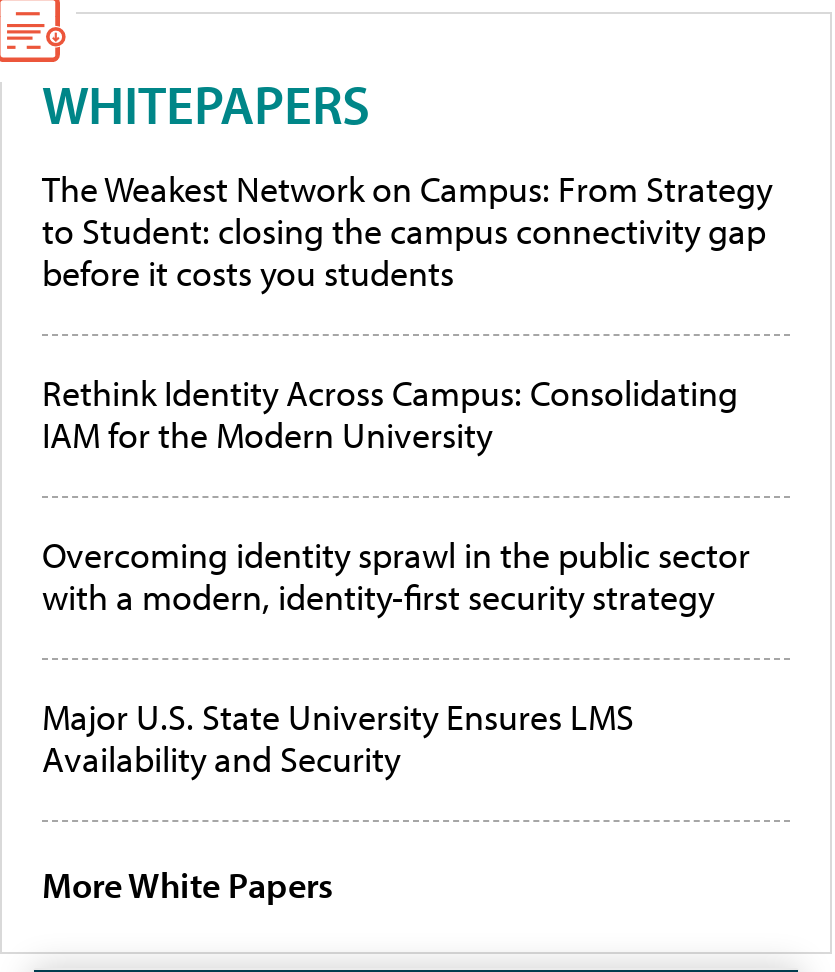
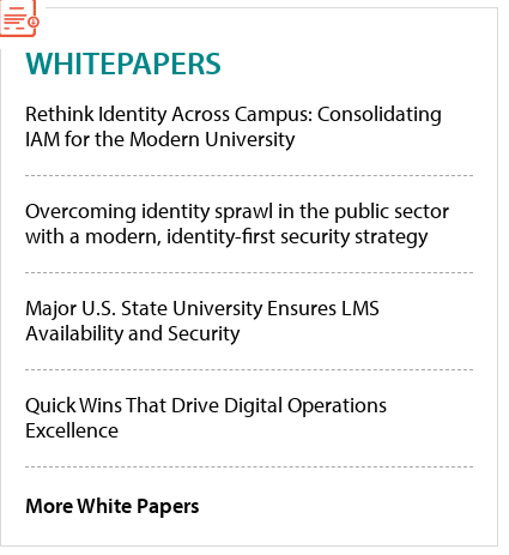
- The Weakest Network on Campus: From Strategy
- to Student: closing the campus connectivity gap
- before it costs you students

moved up: Rethink Identity Across Campus: Consolidating | IAM for the Modern University | Overcoming identity sprawl in the public sector | with a modern, identity-first security strategy | Major U.S. State University Ensures LMS | Availability and Security

+ Quick Wins That Drive Digital Operations
+ Excellence
